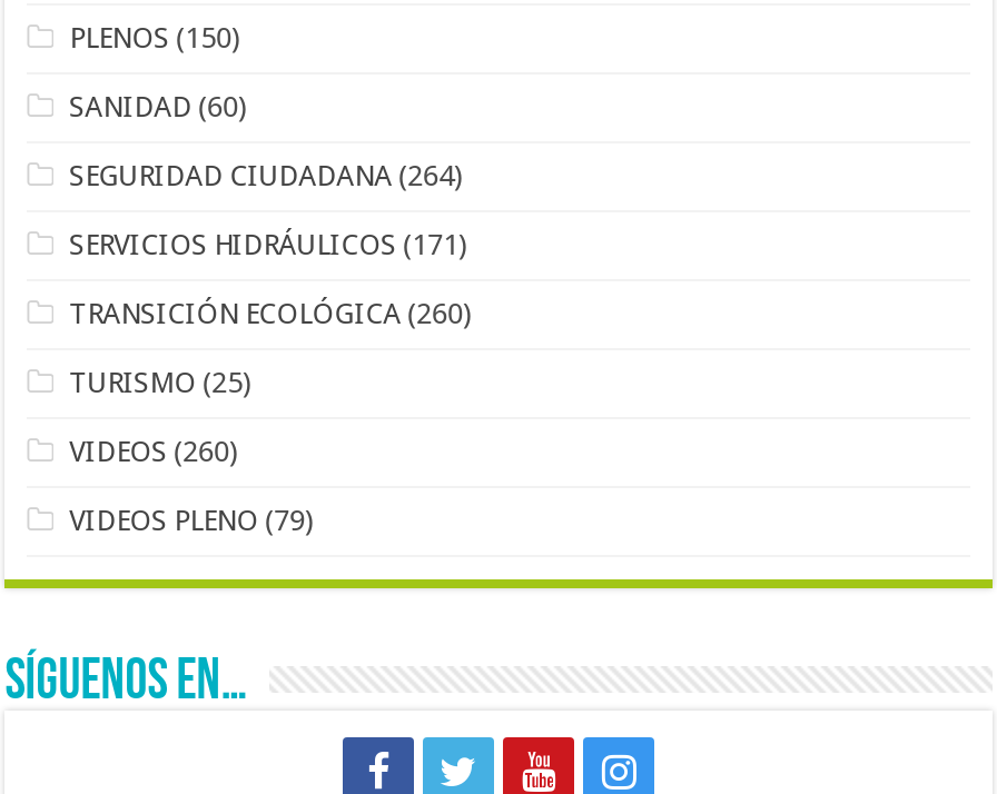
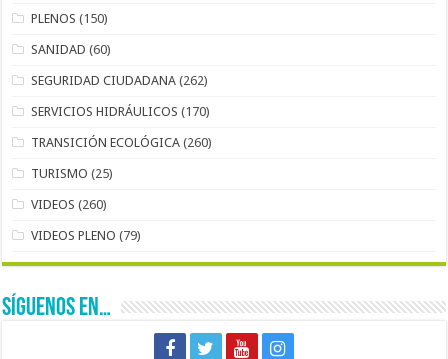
- SEGURIDAD CIUDADANA (264)
+ SEGURIDAD CIUDADANA (262)

- SERVICIOS HIDRÁULICOS (171)
+ SERVICIOS HIDRÁULICOS (170)
